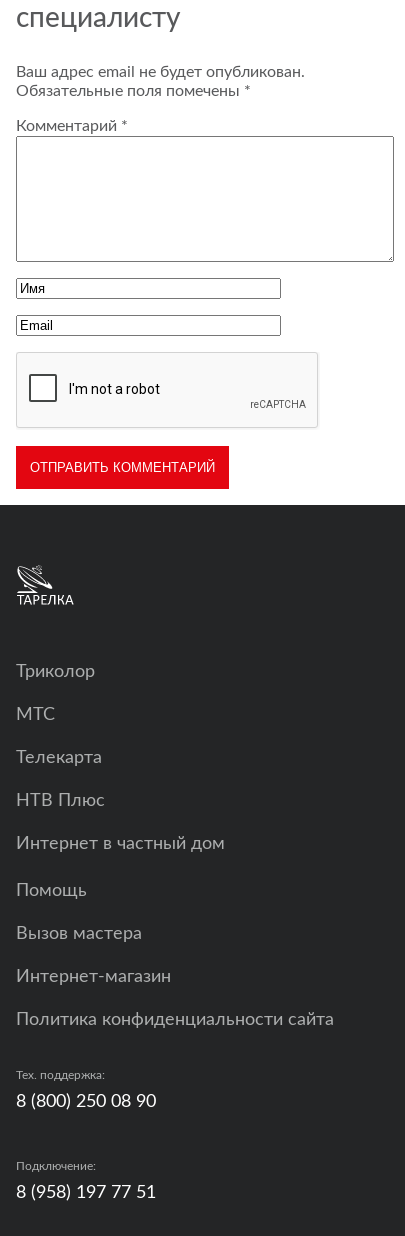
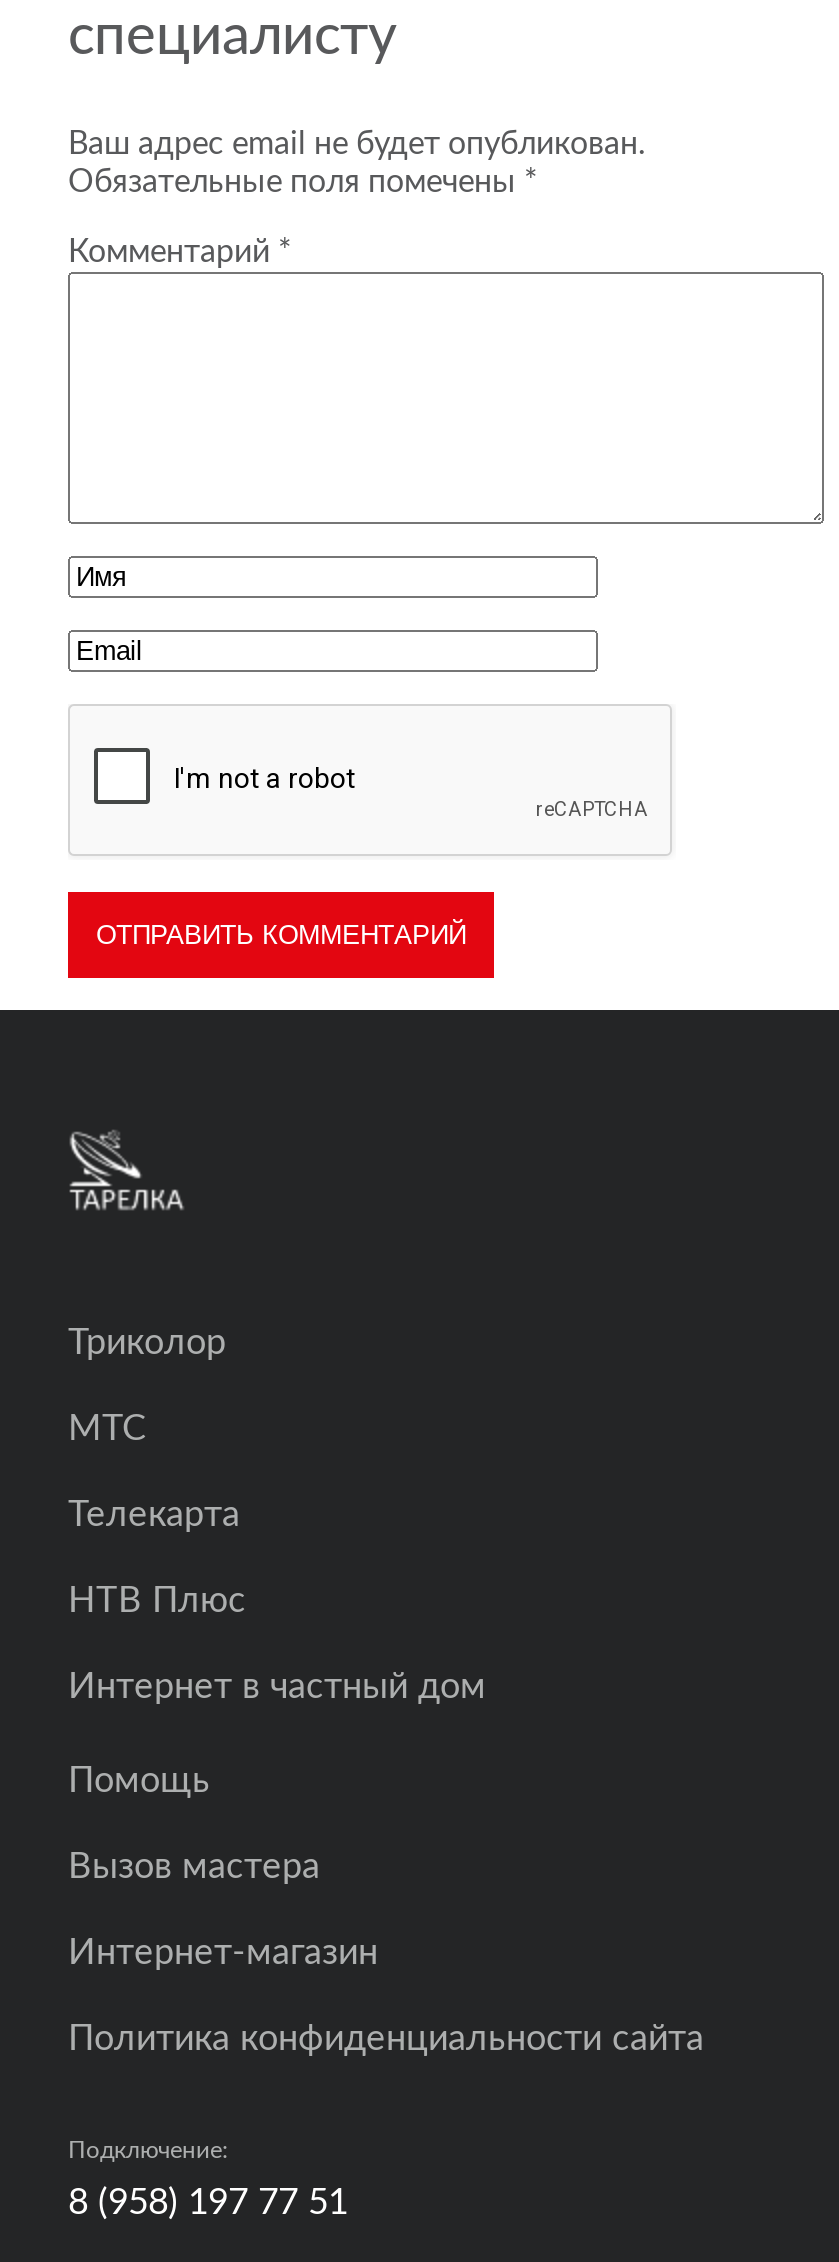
- Тех. поддержка:
- 8 (800) 250 08 90
